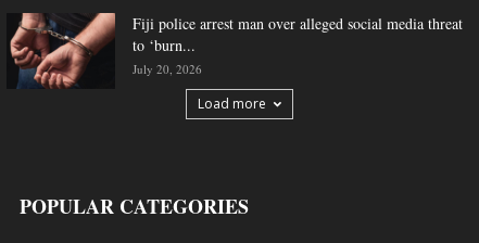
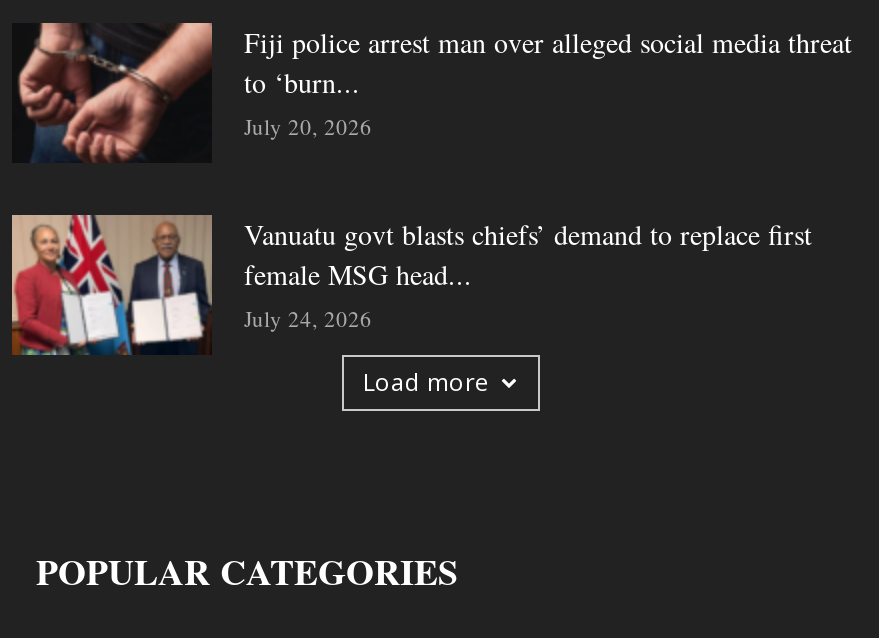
+ [image]
+ Vanuatu govt blasts chiefs’ demand to replace first
+ female MSG head...
+ July 24, 2026
